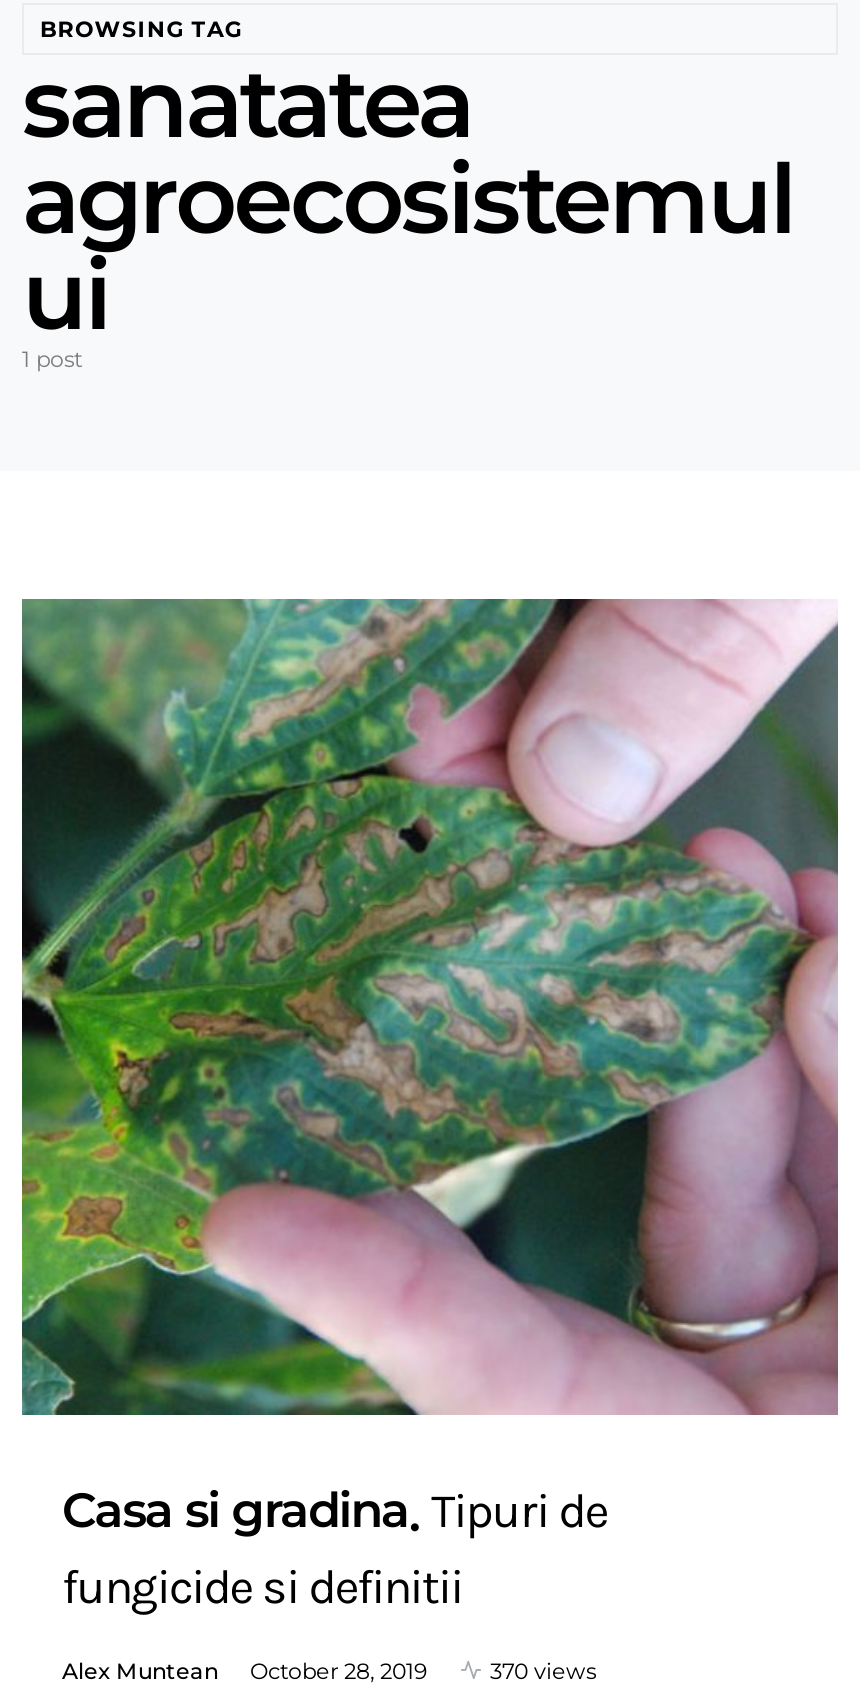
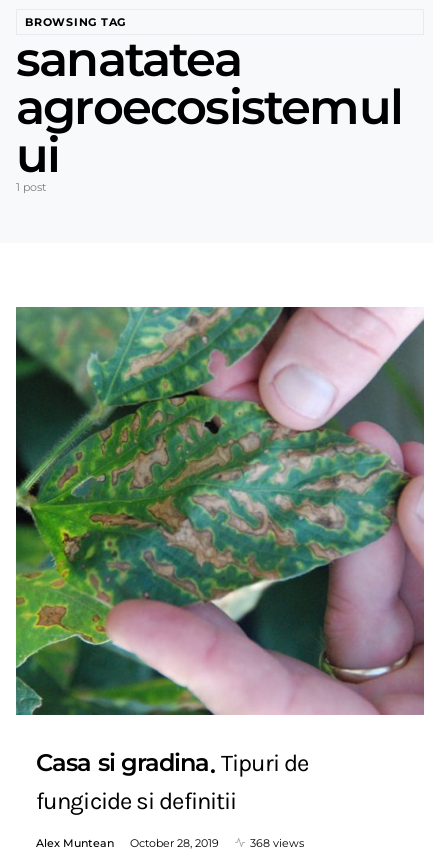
- 370 views
+ 368 views
